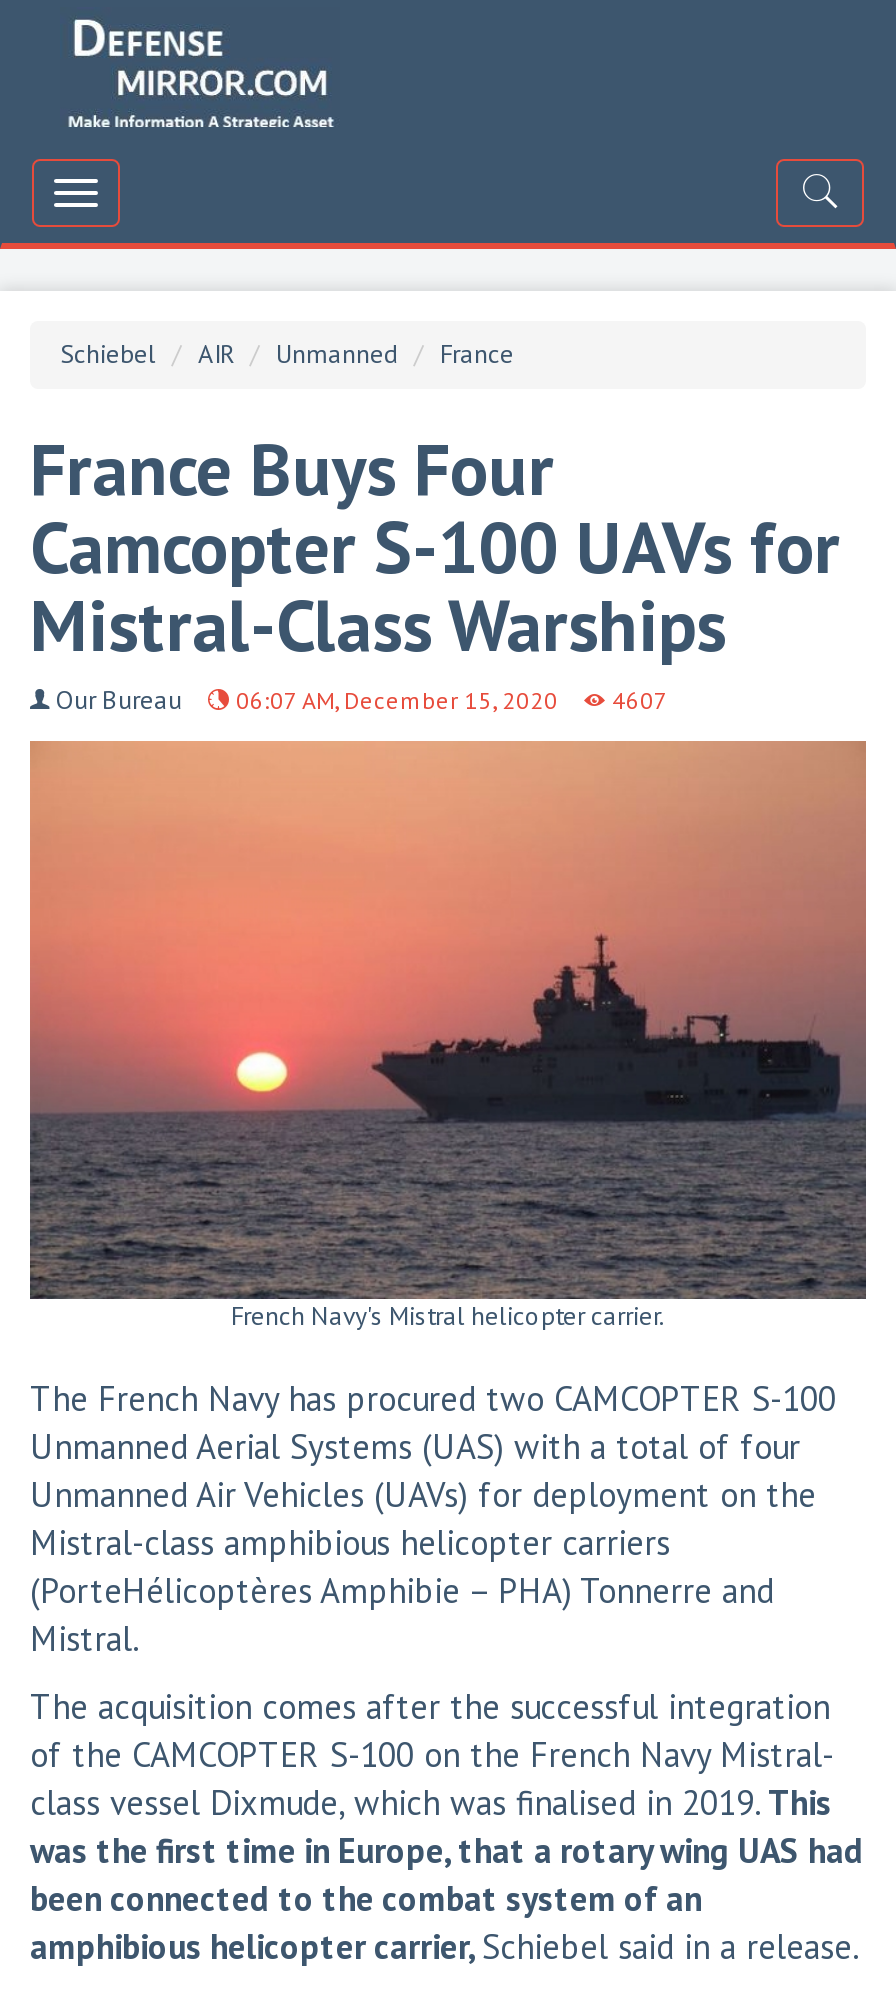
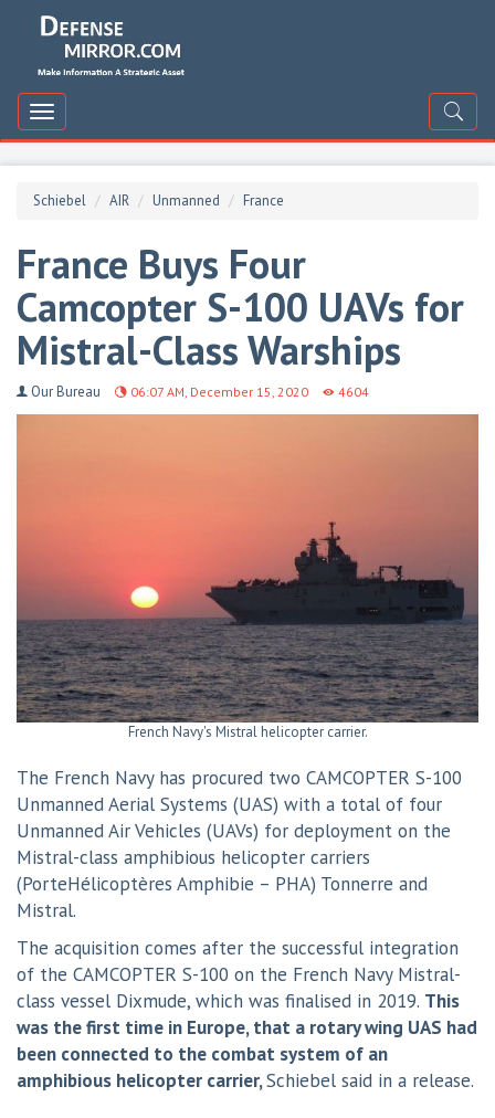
- Our Bureau 06:07 AM, December 15, 2020 4607
+ Our Bureau 06:07 AM, December 15, 2020 4604
